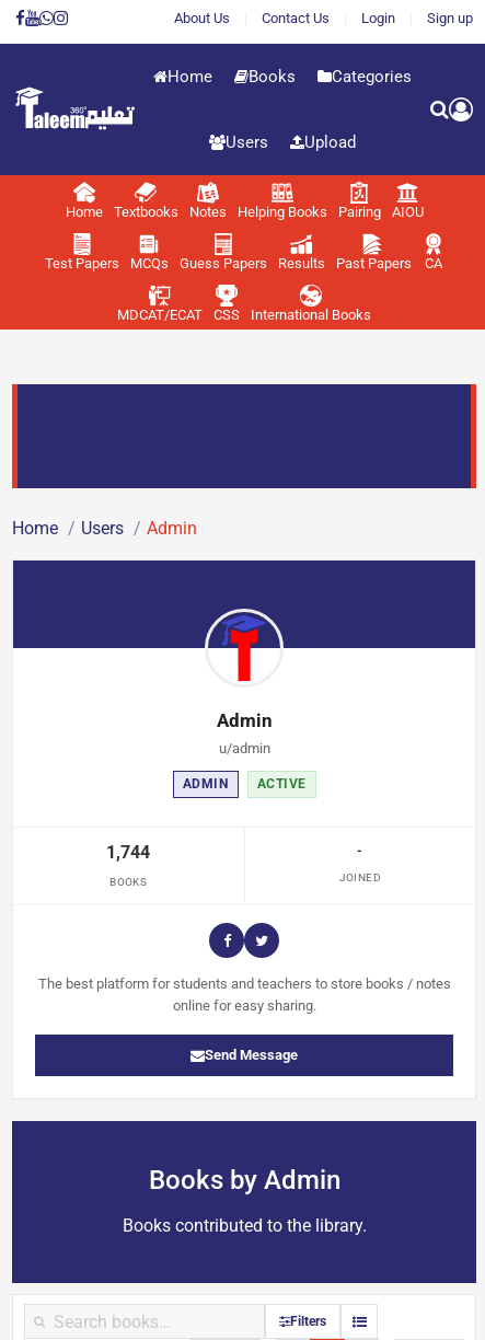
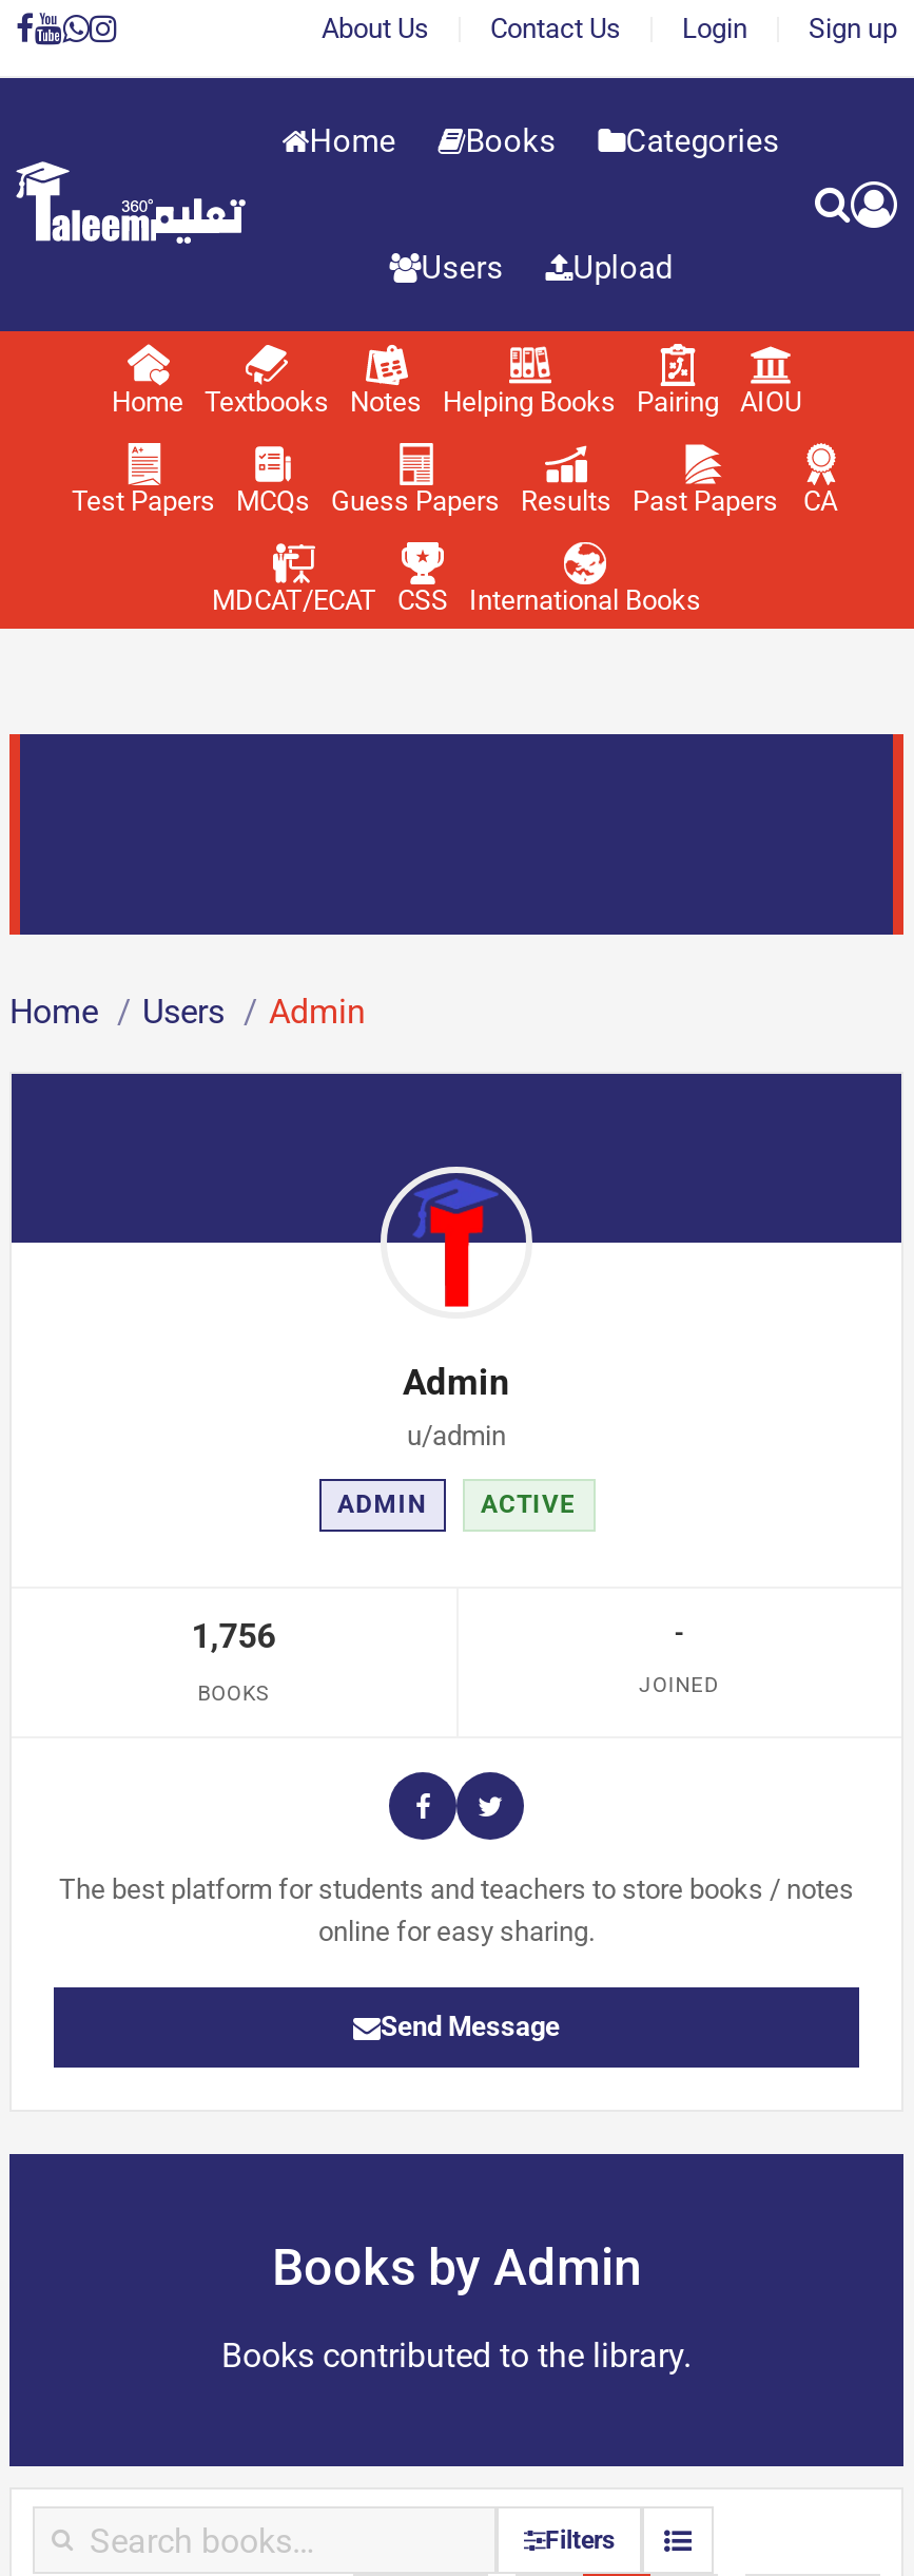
- 1,744
+ 1,756
